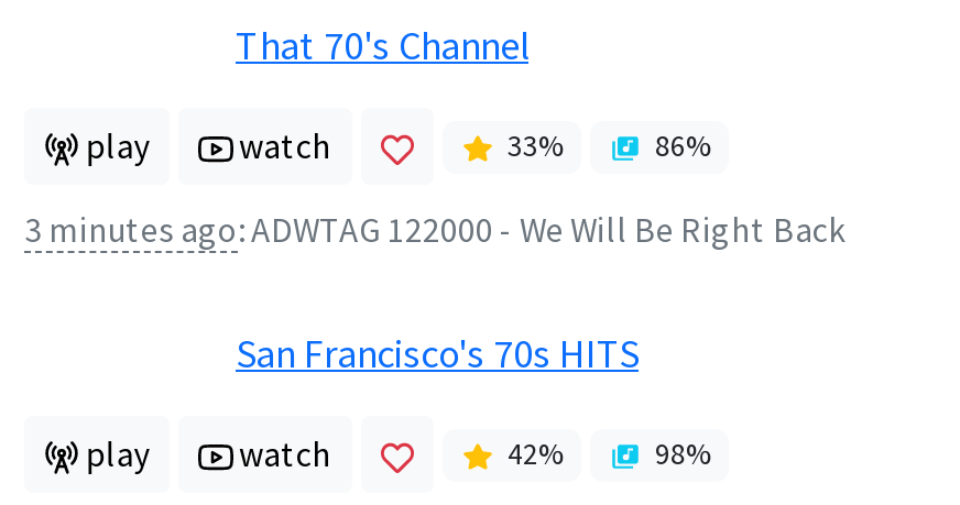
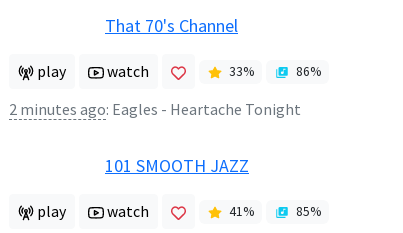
- 3 minutes ago:ADWTAG 122000 - We Will Be Right Back
+ 2 minutes ago:Eagles - Heartache Tonight

- San Francisco's 70s HITS
+ 101 SMOOTH JAZZ

- 42%
- 98%
+ 41%
+ 85%
